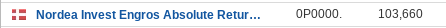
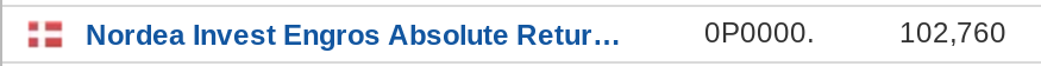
- 103,660
+ 102,760
